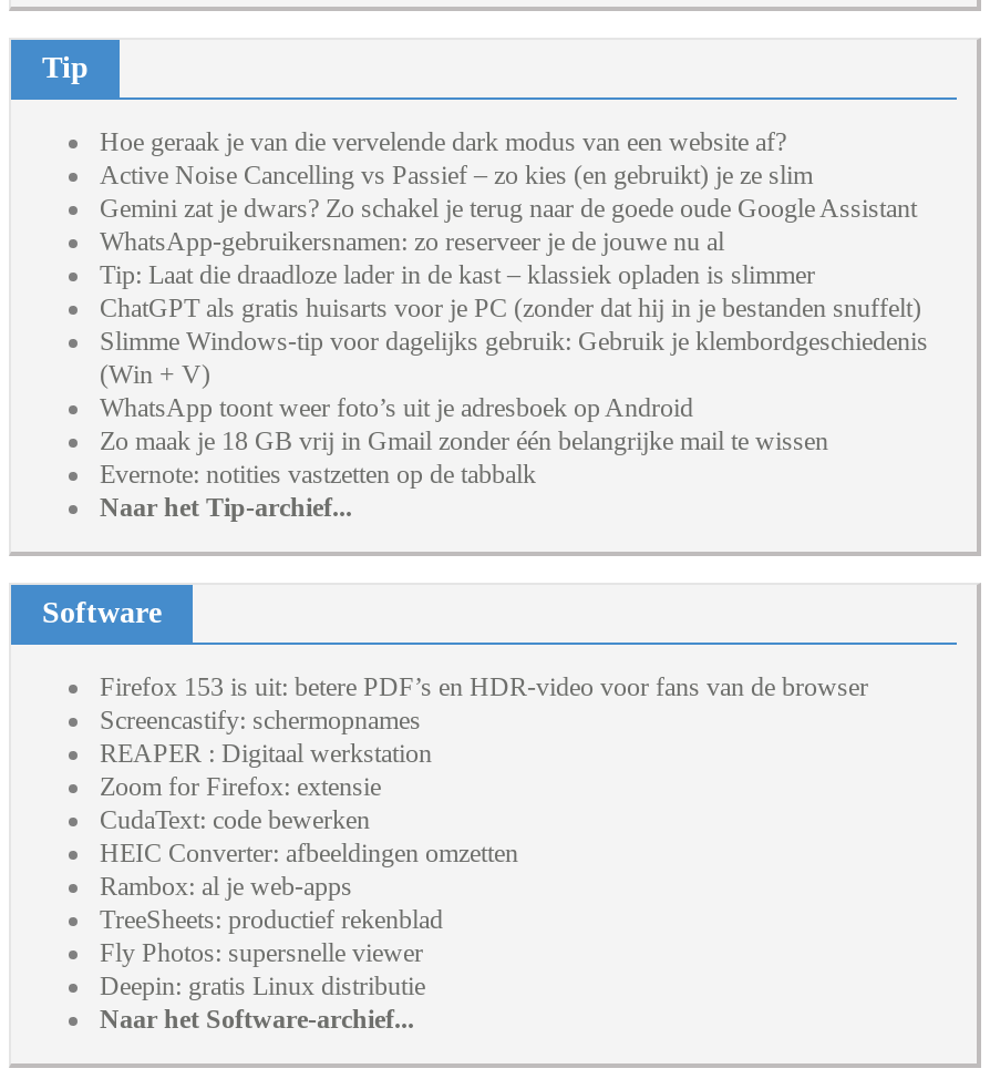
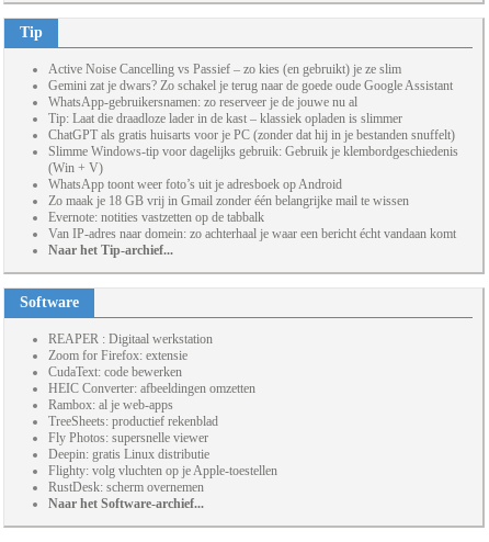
- Hoe geraak je van die vervelende dark modus van een website af?

+ Van IP-adres naar domein: zo achterhaal je waar een bericht écht vandaan komt

- Firefox 153 is uit: betere PDF’s en HDR-video voor fans van de browser
- Screencastify: schermopnames

moved up: REAPER : Digitaal werkstation | Zoom for Firefox: extensie | CudaText: code bewerken | HEIC Converter: afbeeldingen omzetten | Rambox: al je web-apps | TreeSheets: productief rekenblad | Fly Photos: supersnelle viewer | Deepin: gratis Linux distributie

+ Flighty: volg vluchten op je Apple-toestellen
+ RustDesk: scherm overnemen
